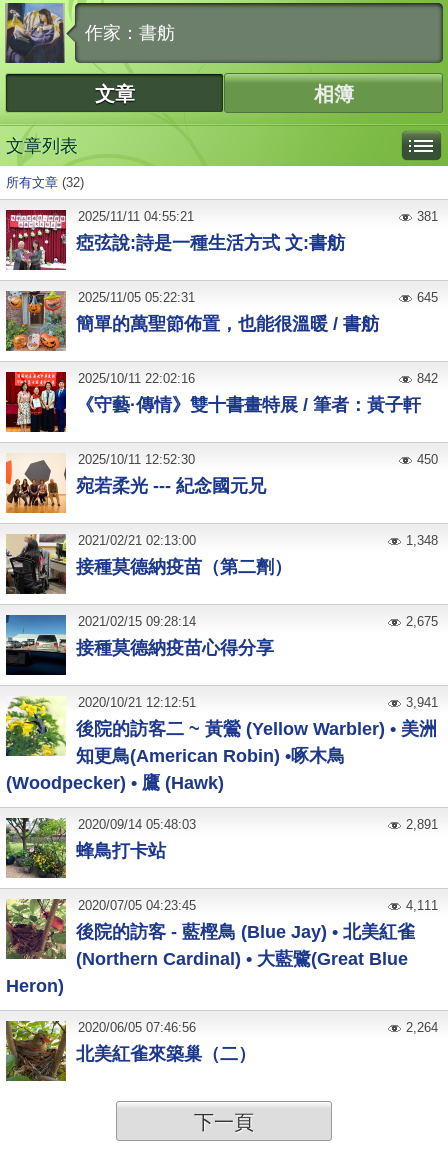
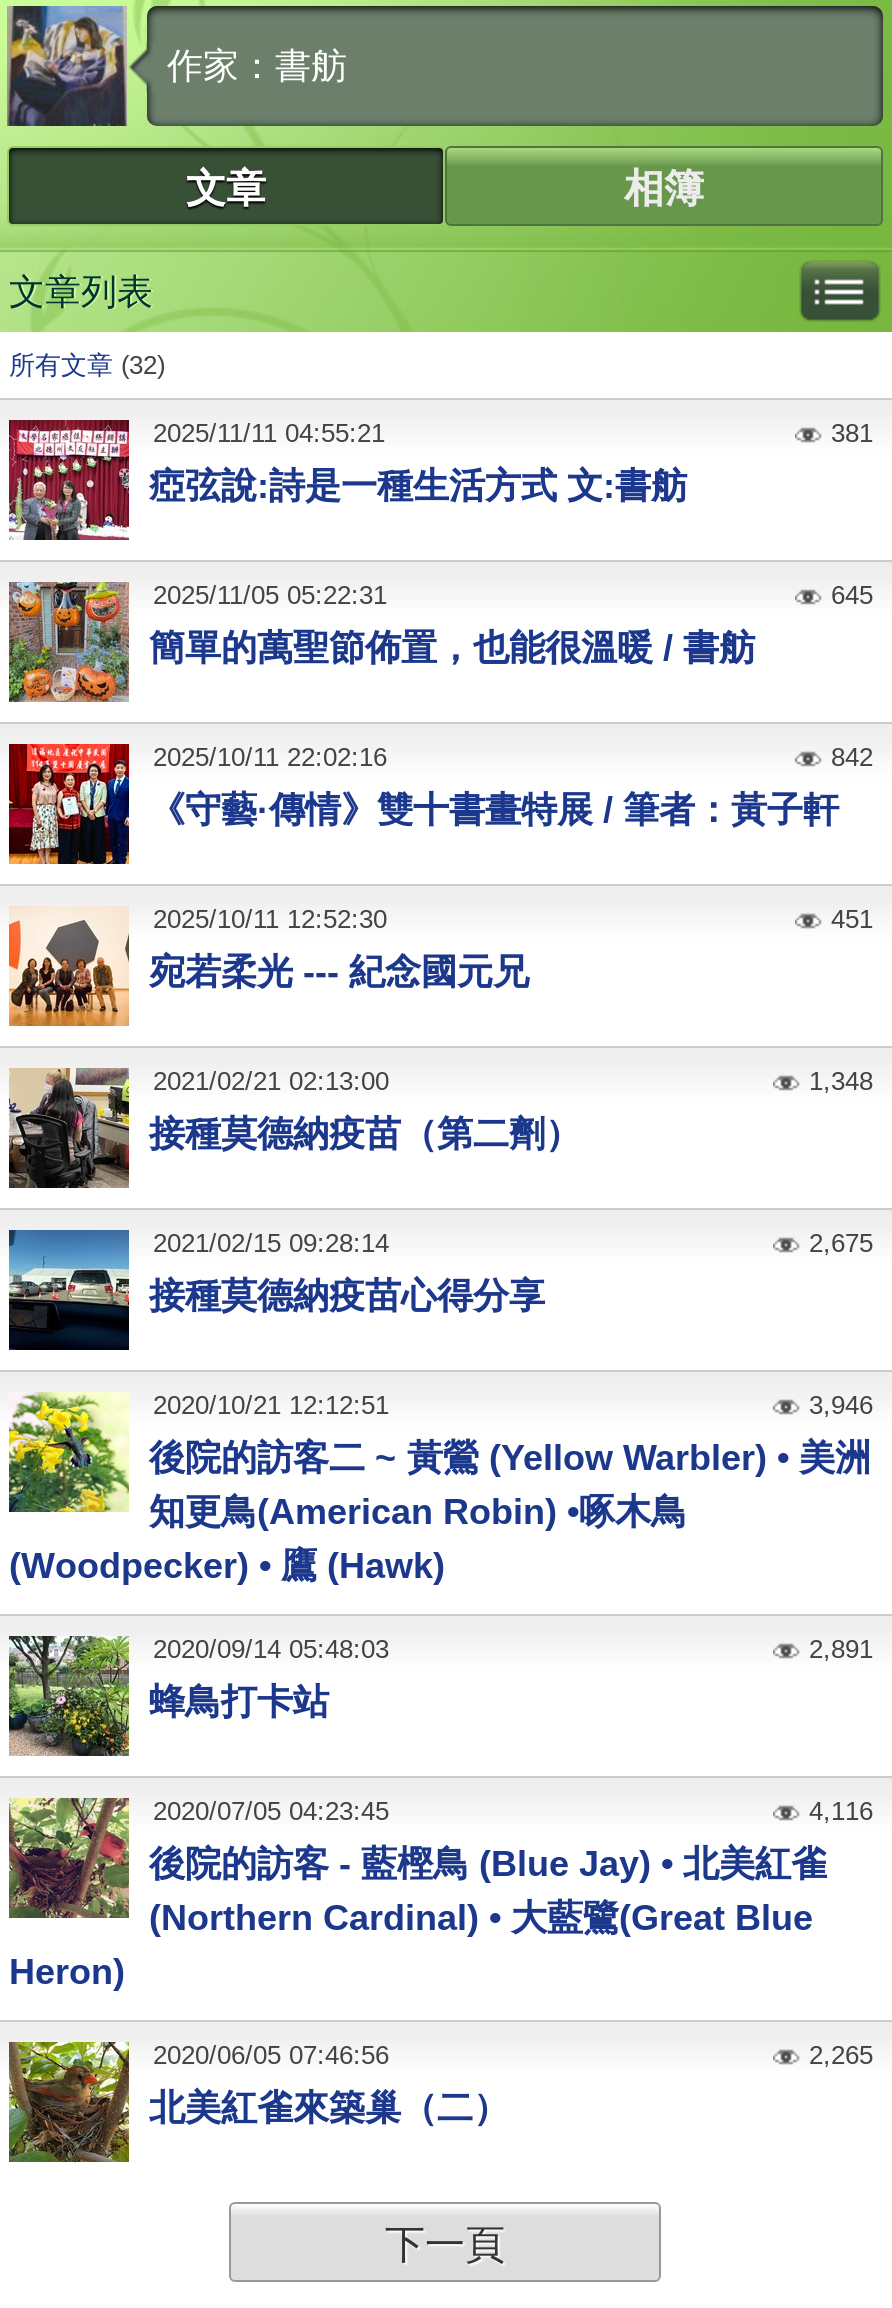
- 450
+ 451

- 3,941
+ 3,946

- 4,111
+ 4,116

- 2,264
+ 2,265
